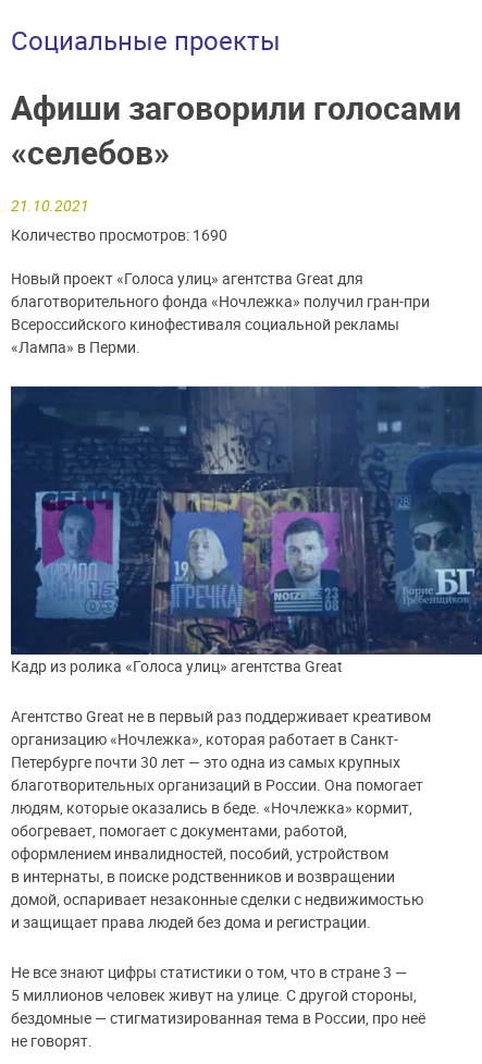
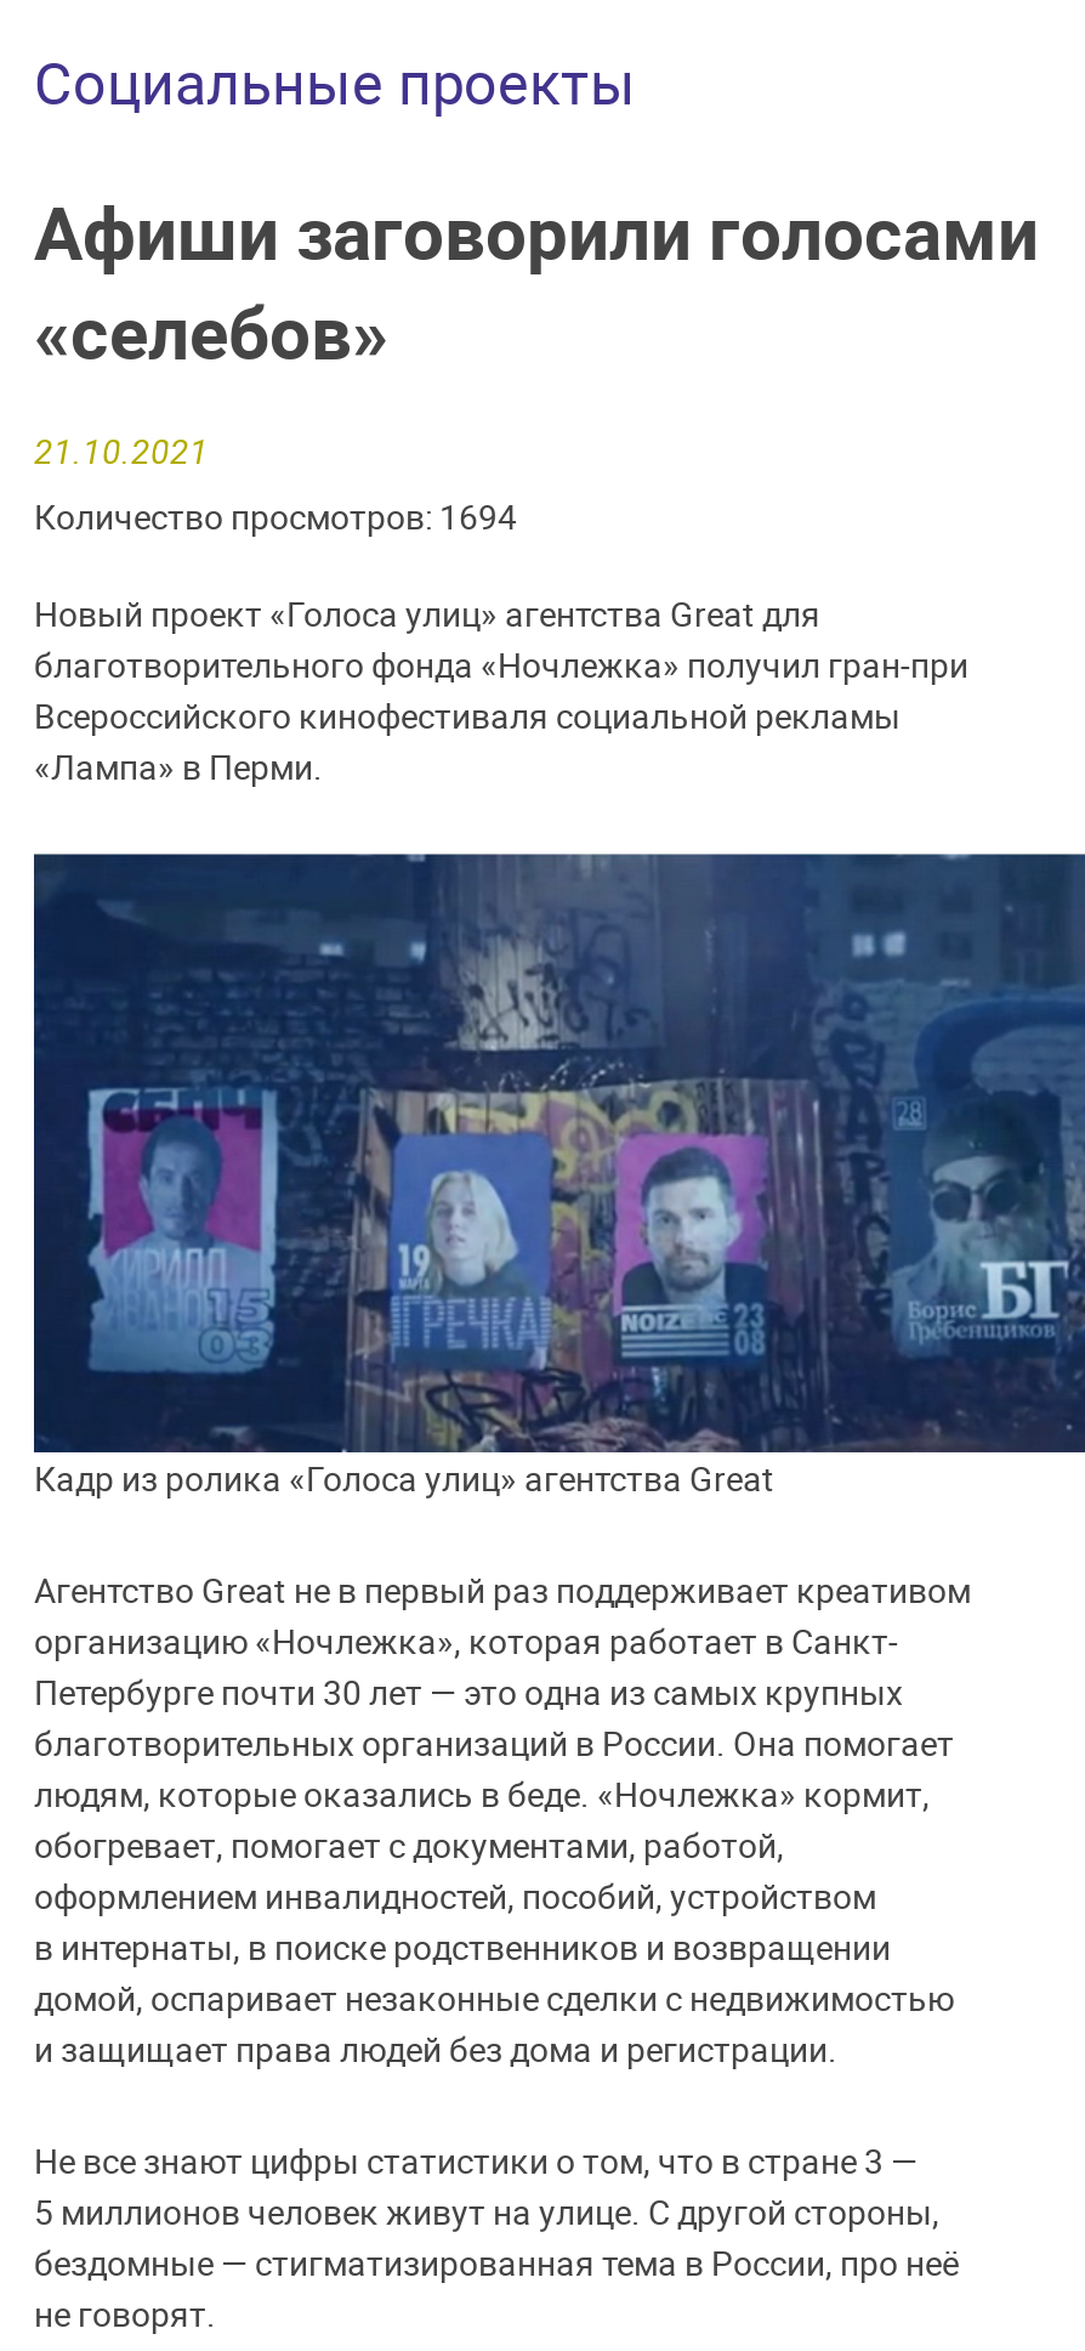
- Количество просмотров: 1690
+ Количество просмотров: 1694
